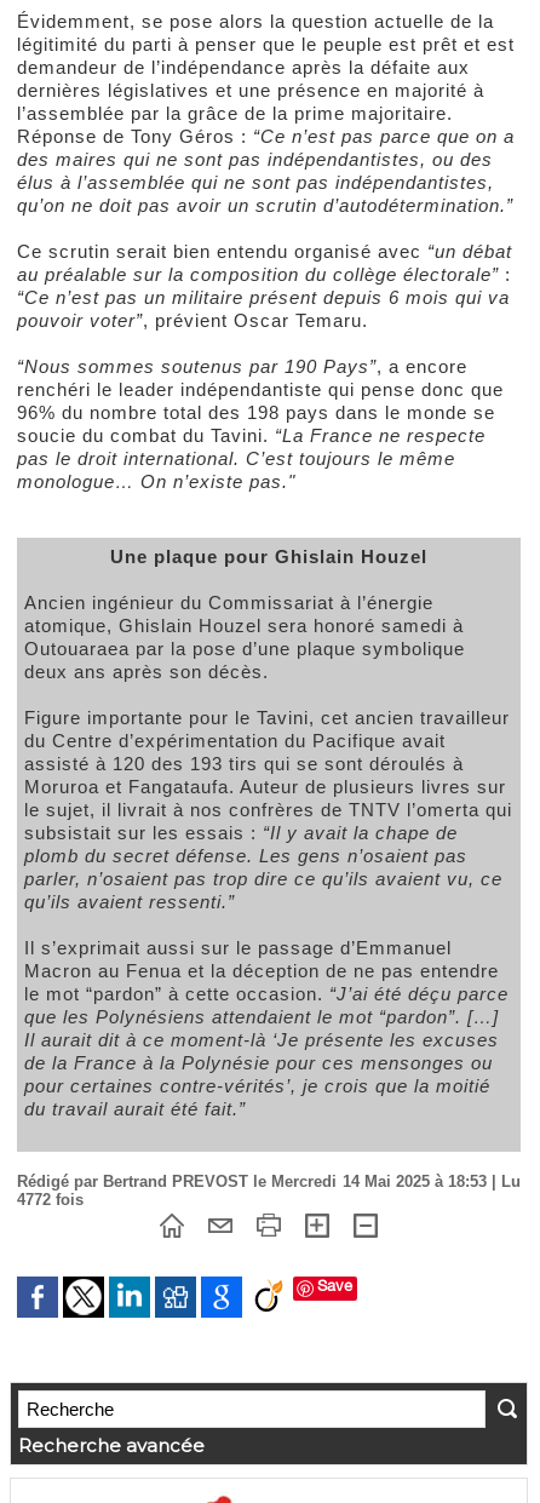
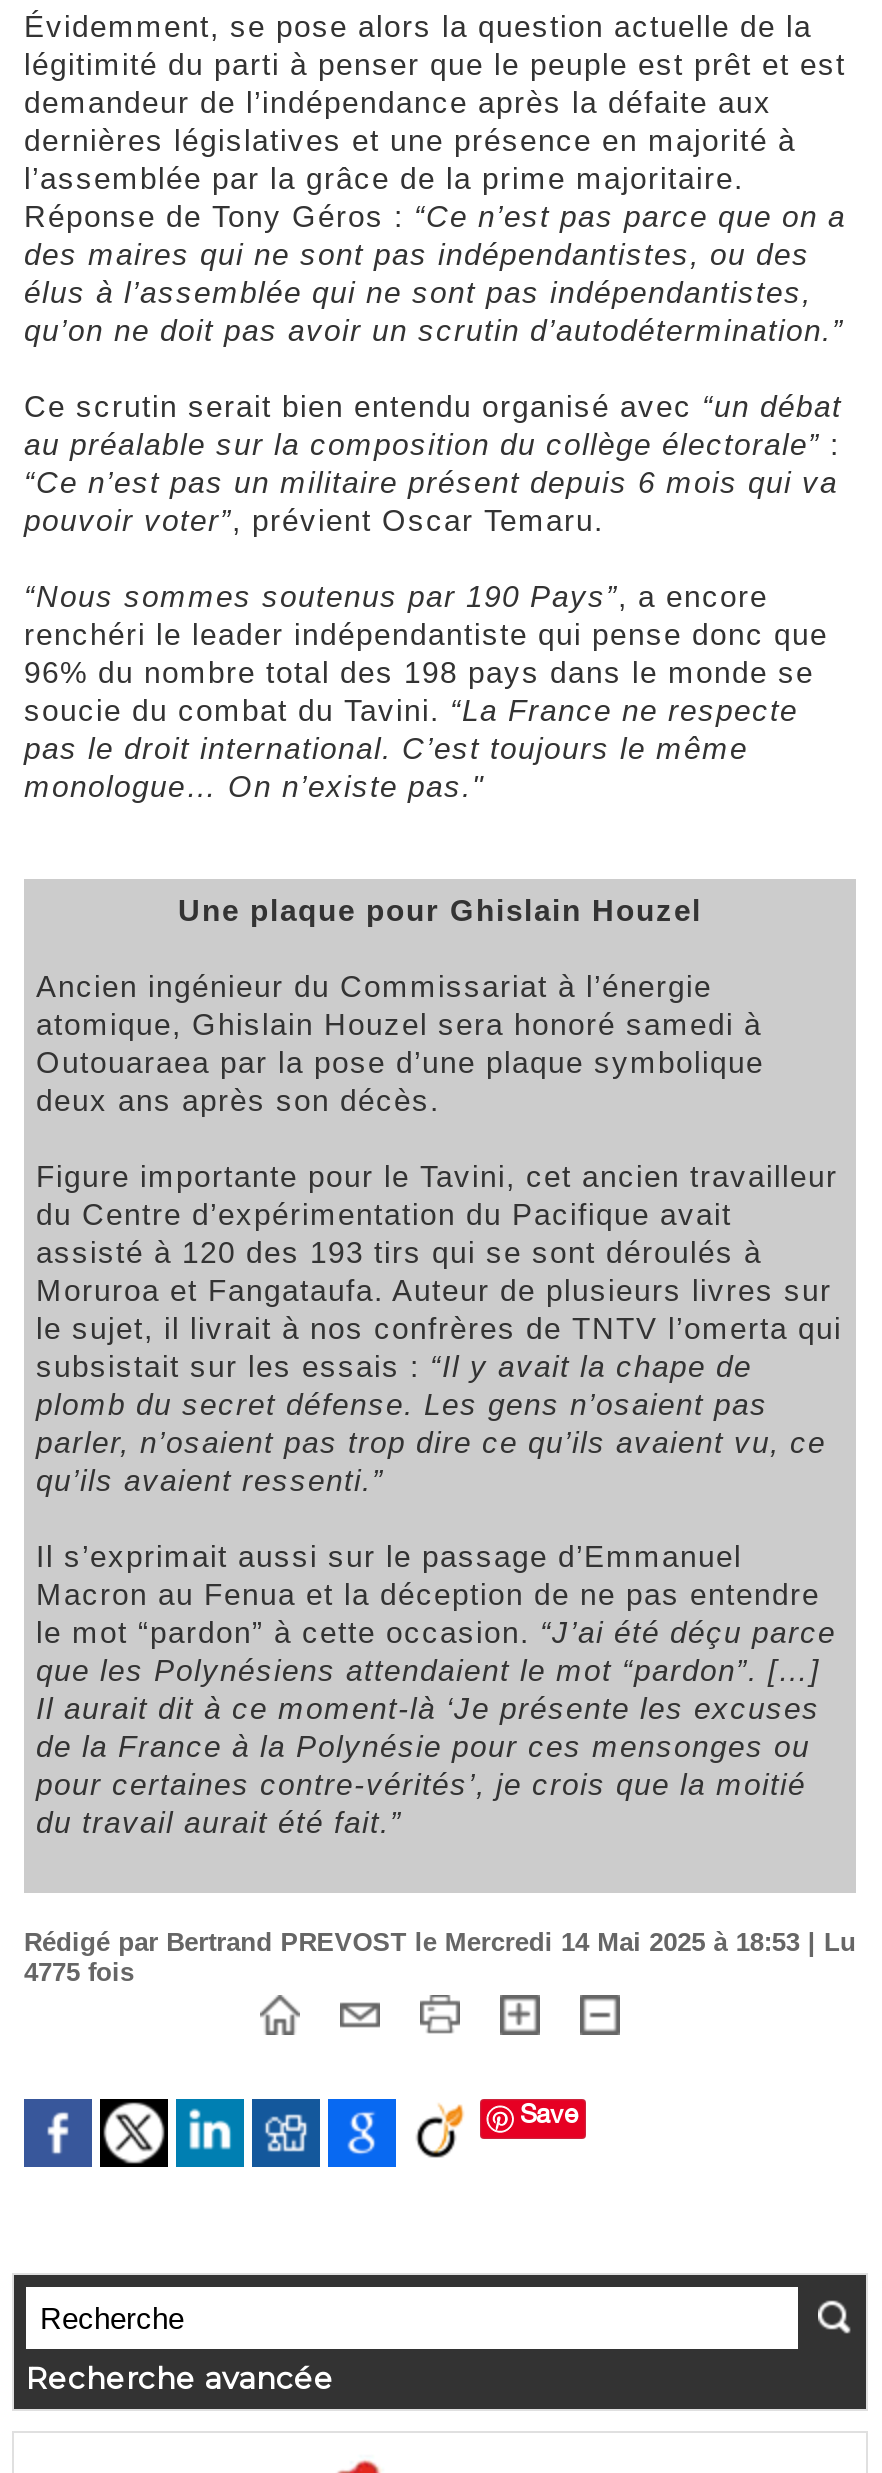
- 4772 fois
+ 4775 fois
